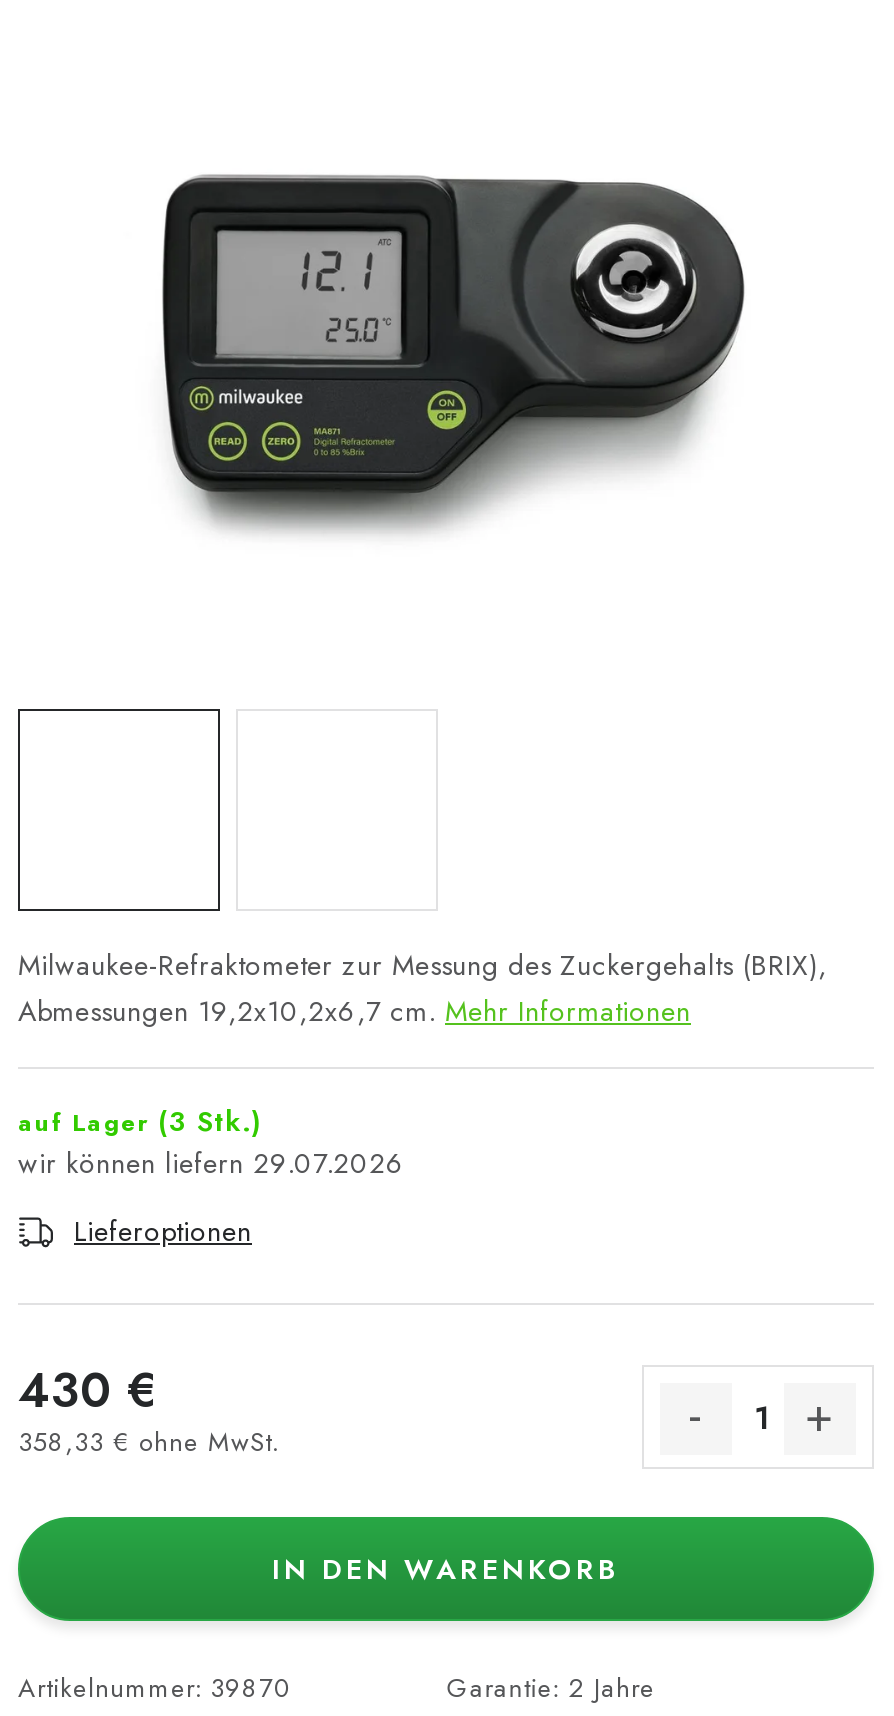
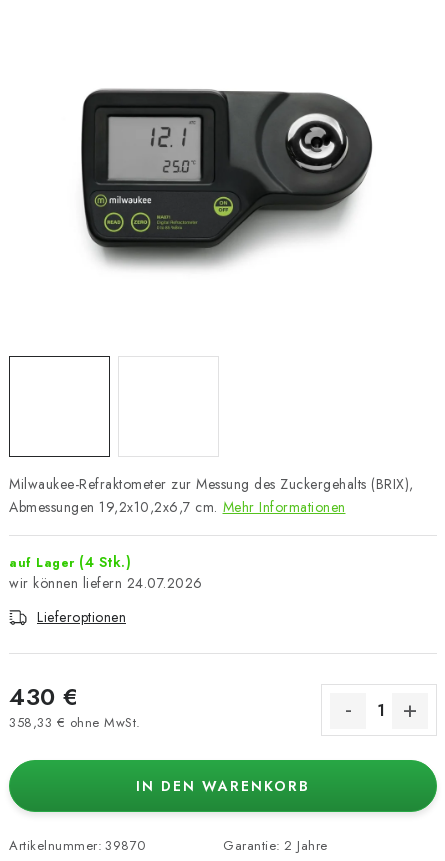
- auf Lager (3 Stk.)
+ auf Lager (4 Stk.)

- 29.07.2026
+ 24.07.2026
